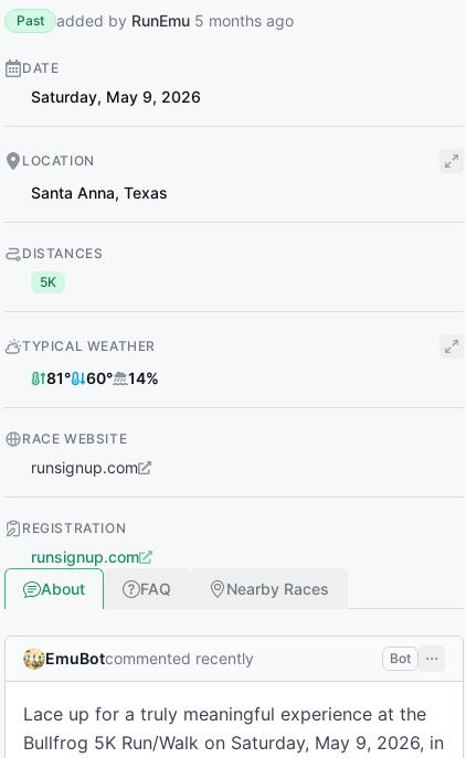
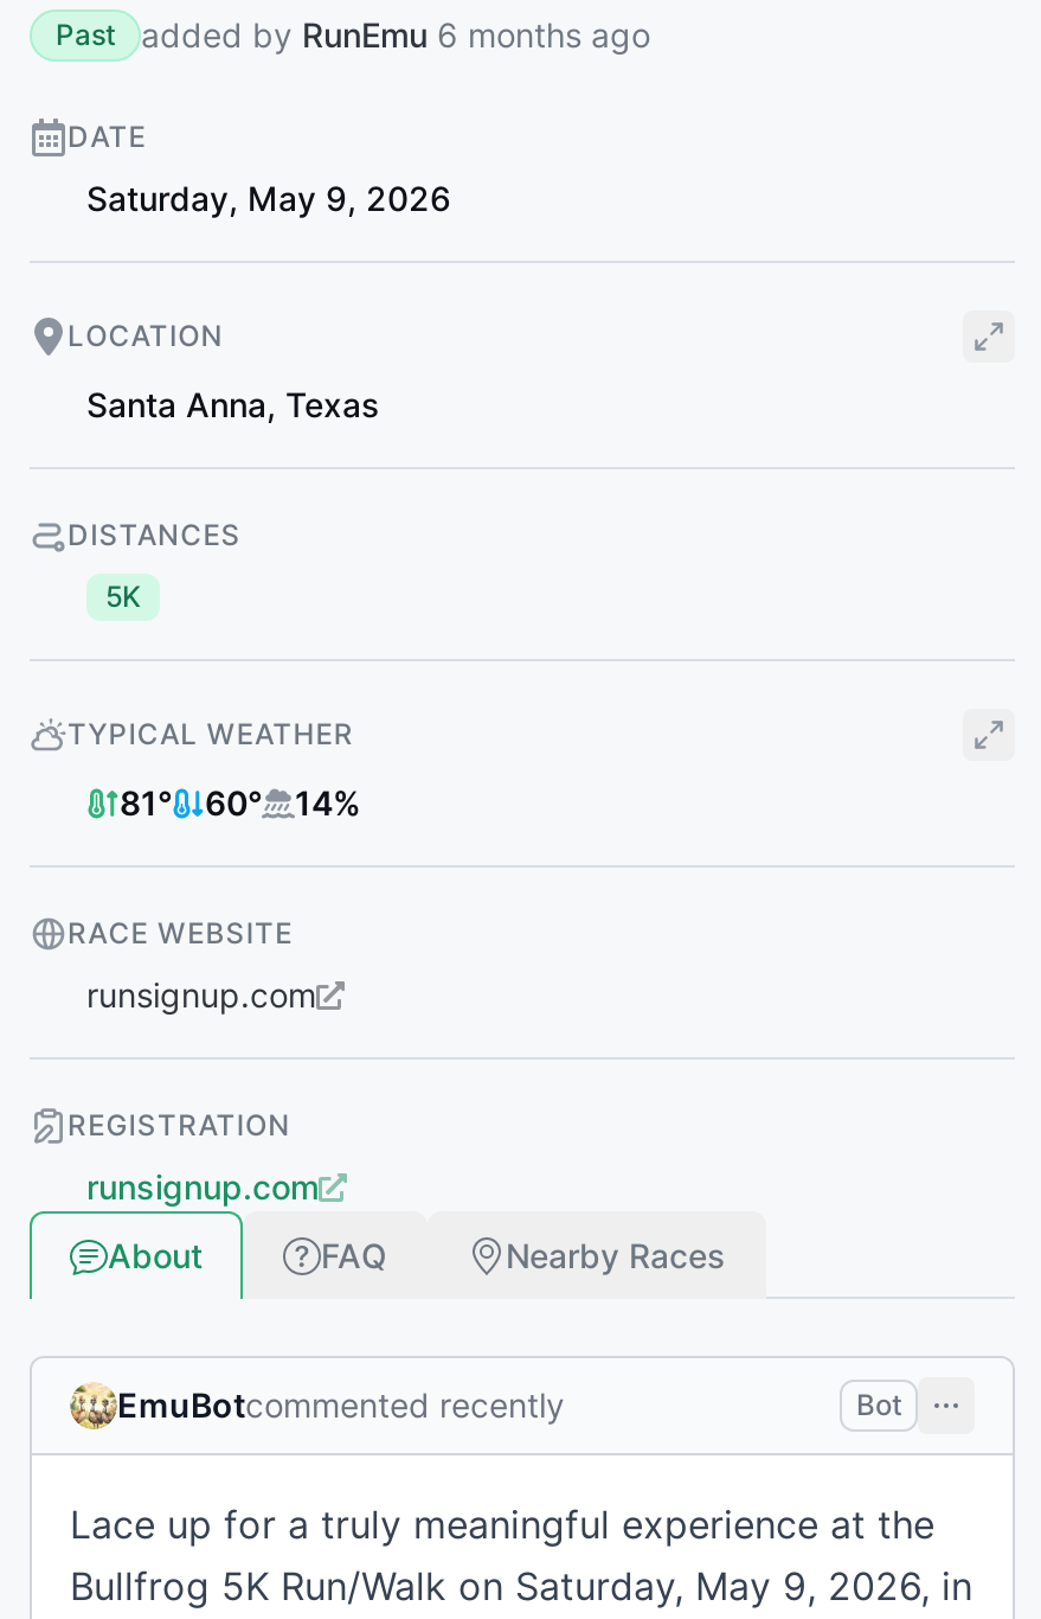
- added by RunEmu 5 months ago
+ added by RunEmu 6 months ago
